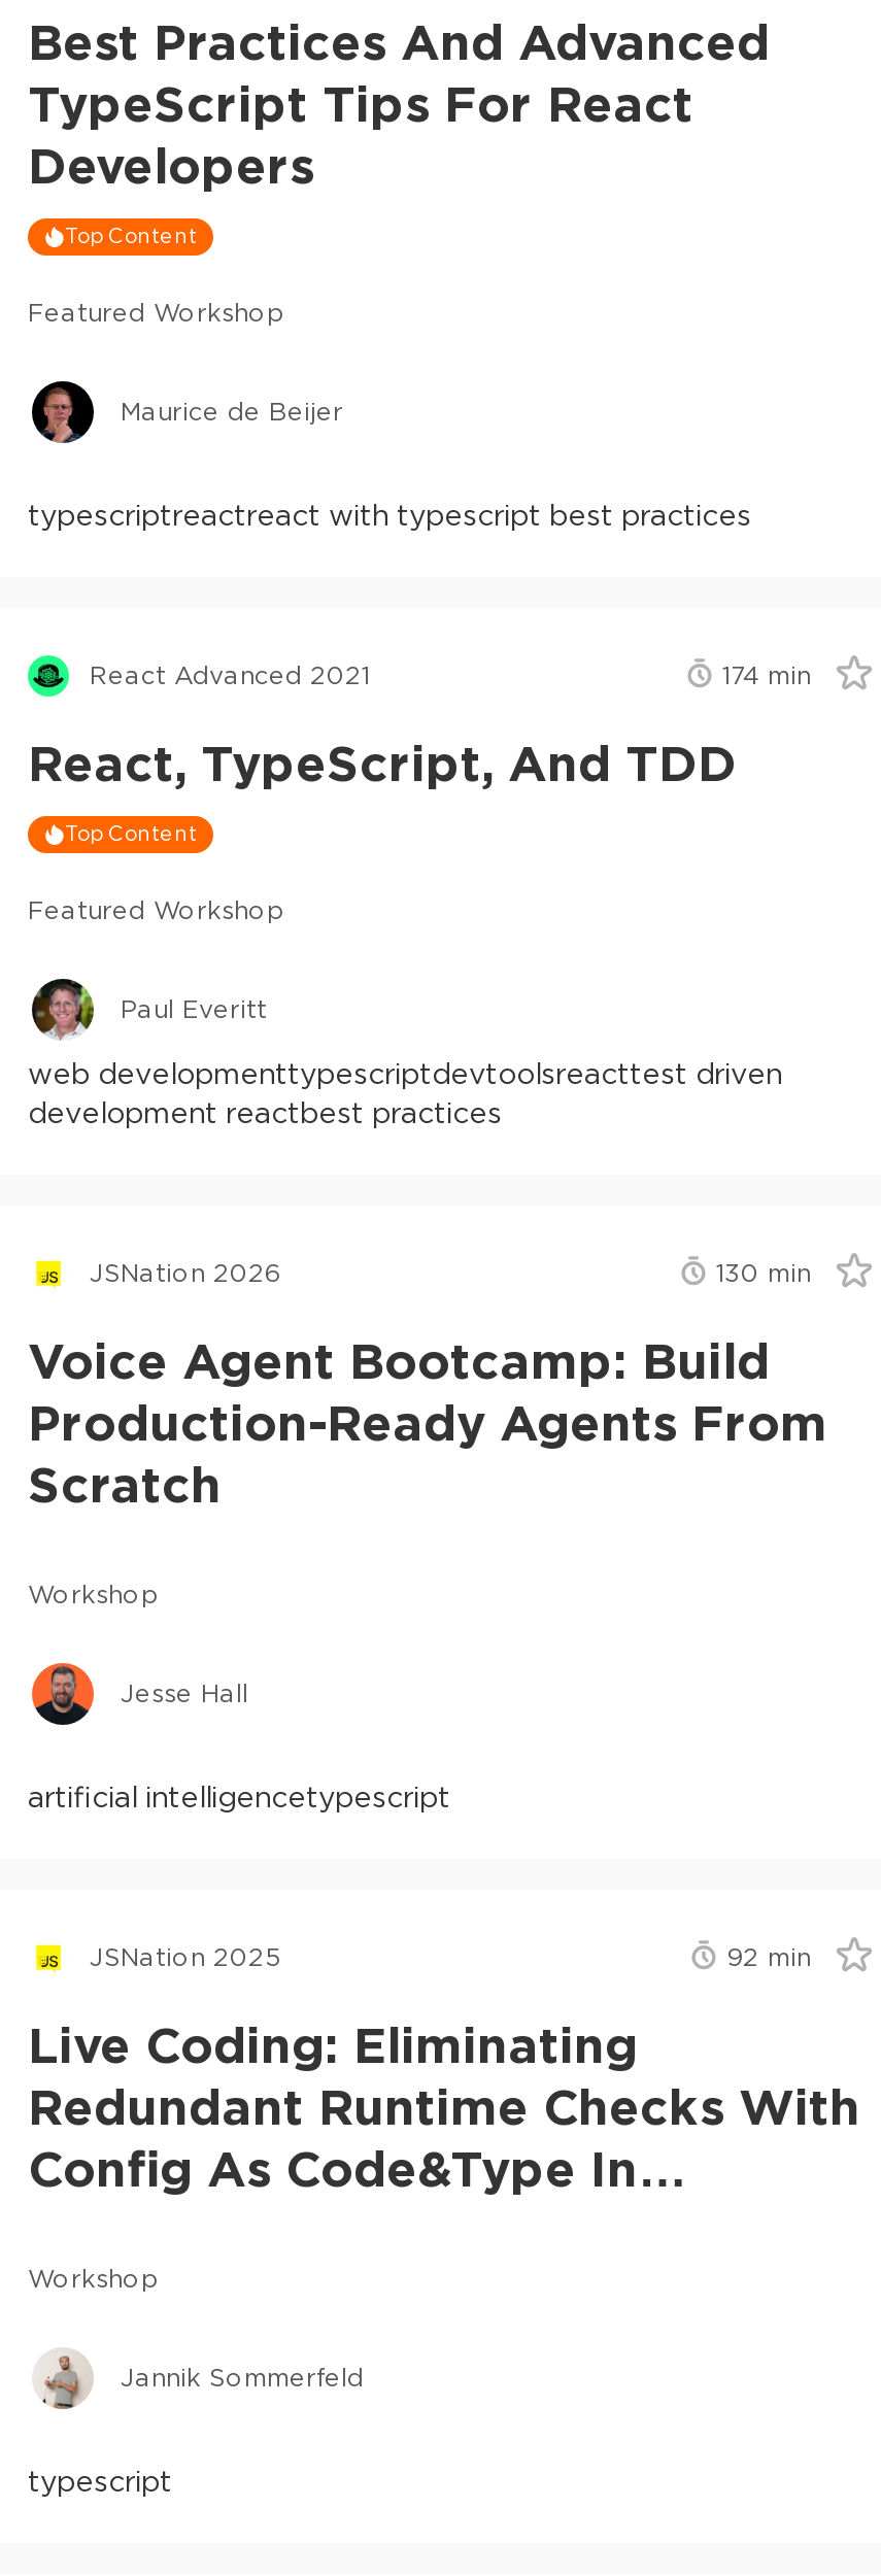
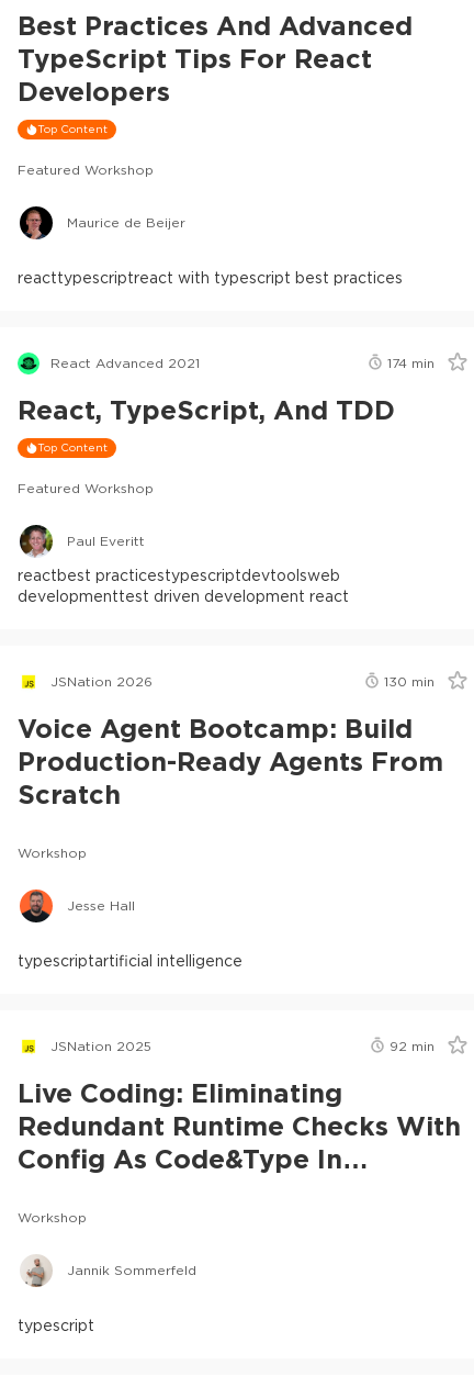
- typescriptreactreact with typescript best practices
+ reacttypescriptreact with typescript best practices

- web developmenttypescriptdevtoolsreacttest driven
- development reactbest practices
+ reactbest practicestypescriptdevtoolsweb
+ developmenttest driven development react

- artificial intelligencetypescript
+ typescriptartificial intelligence
